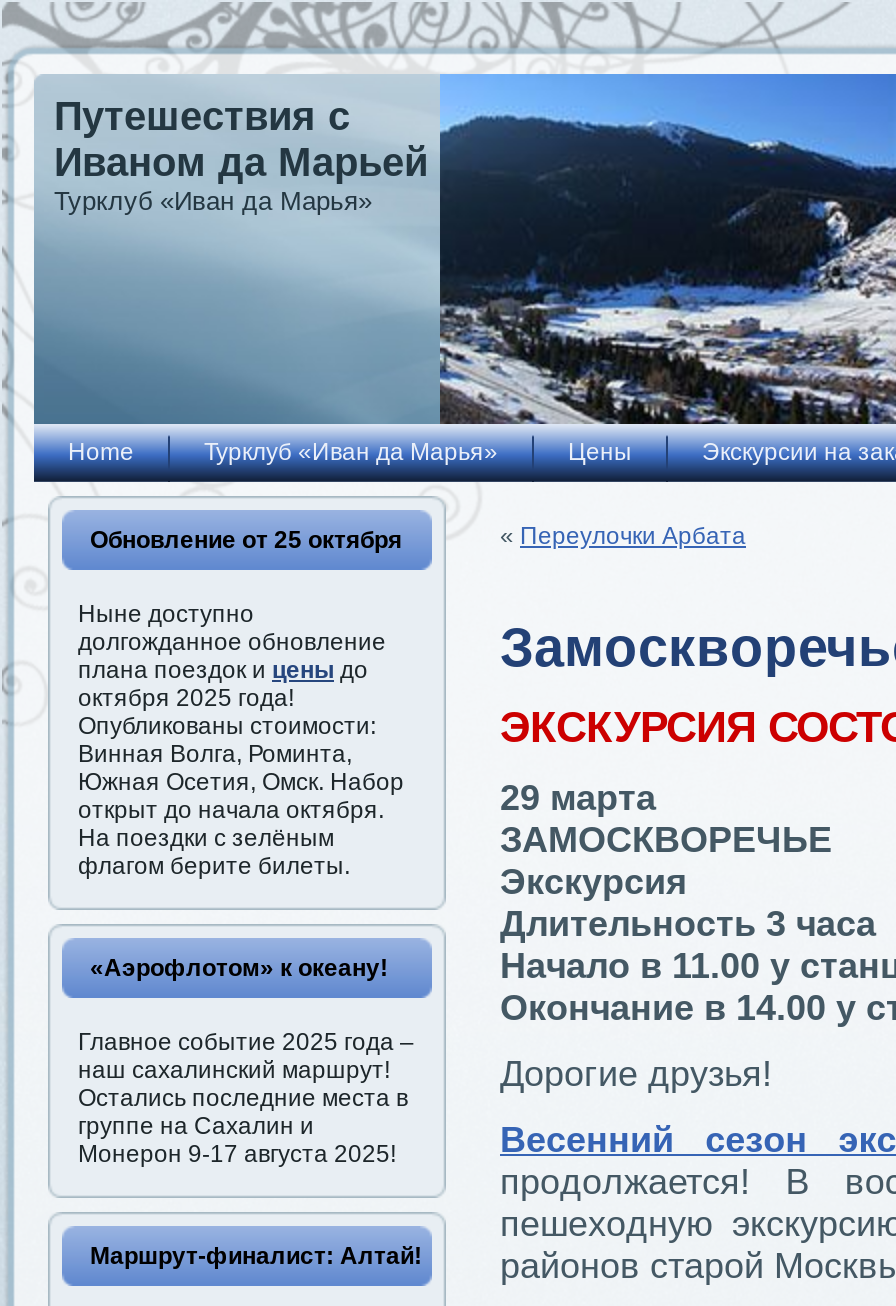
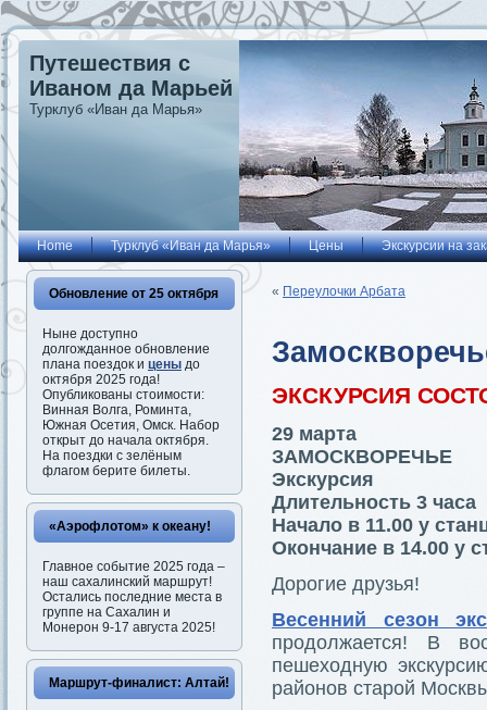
- [image]
+ [image]
